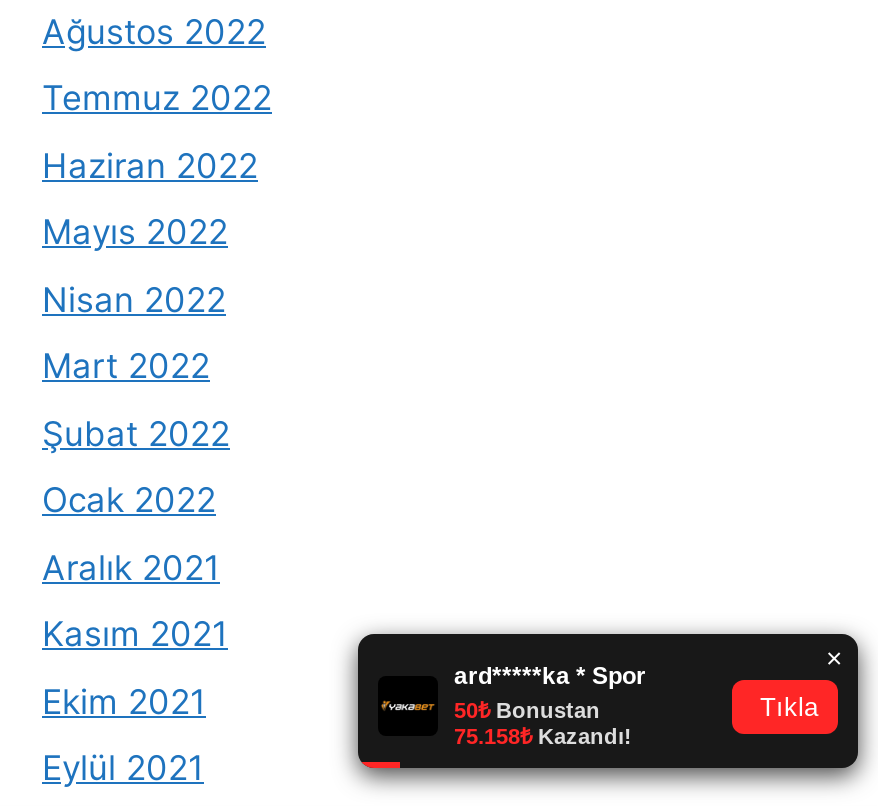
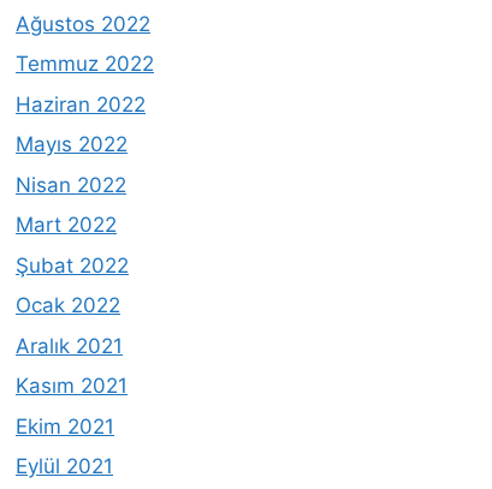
- [image]
